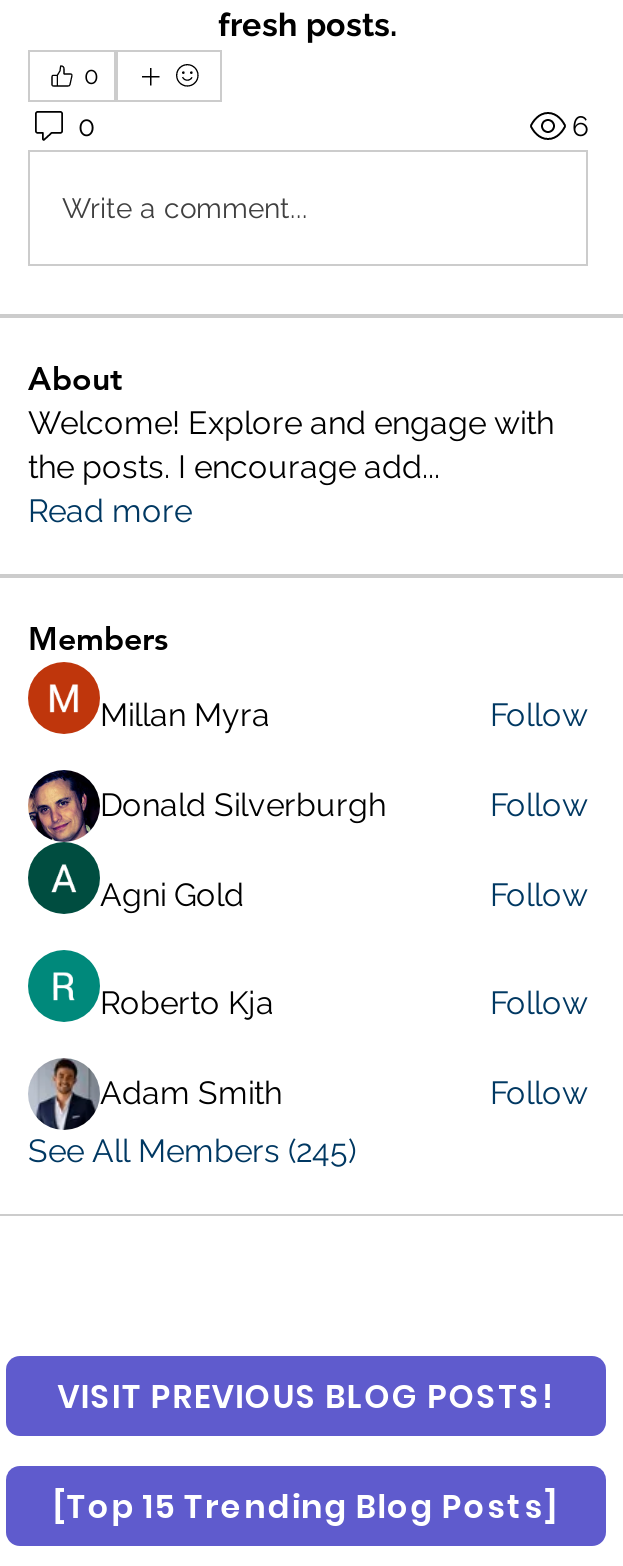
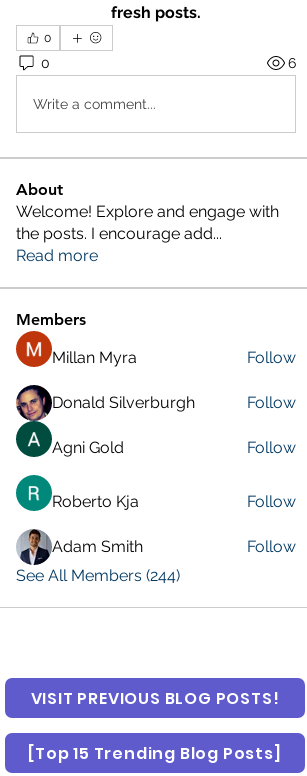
- See All Members (245)
+ See All Members (244)
